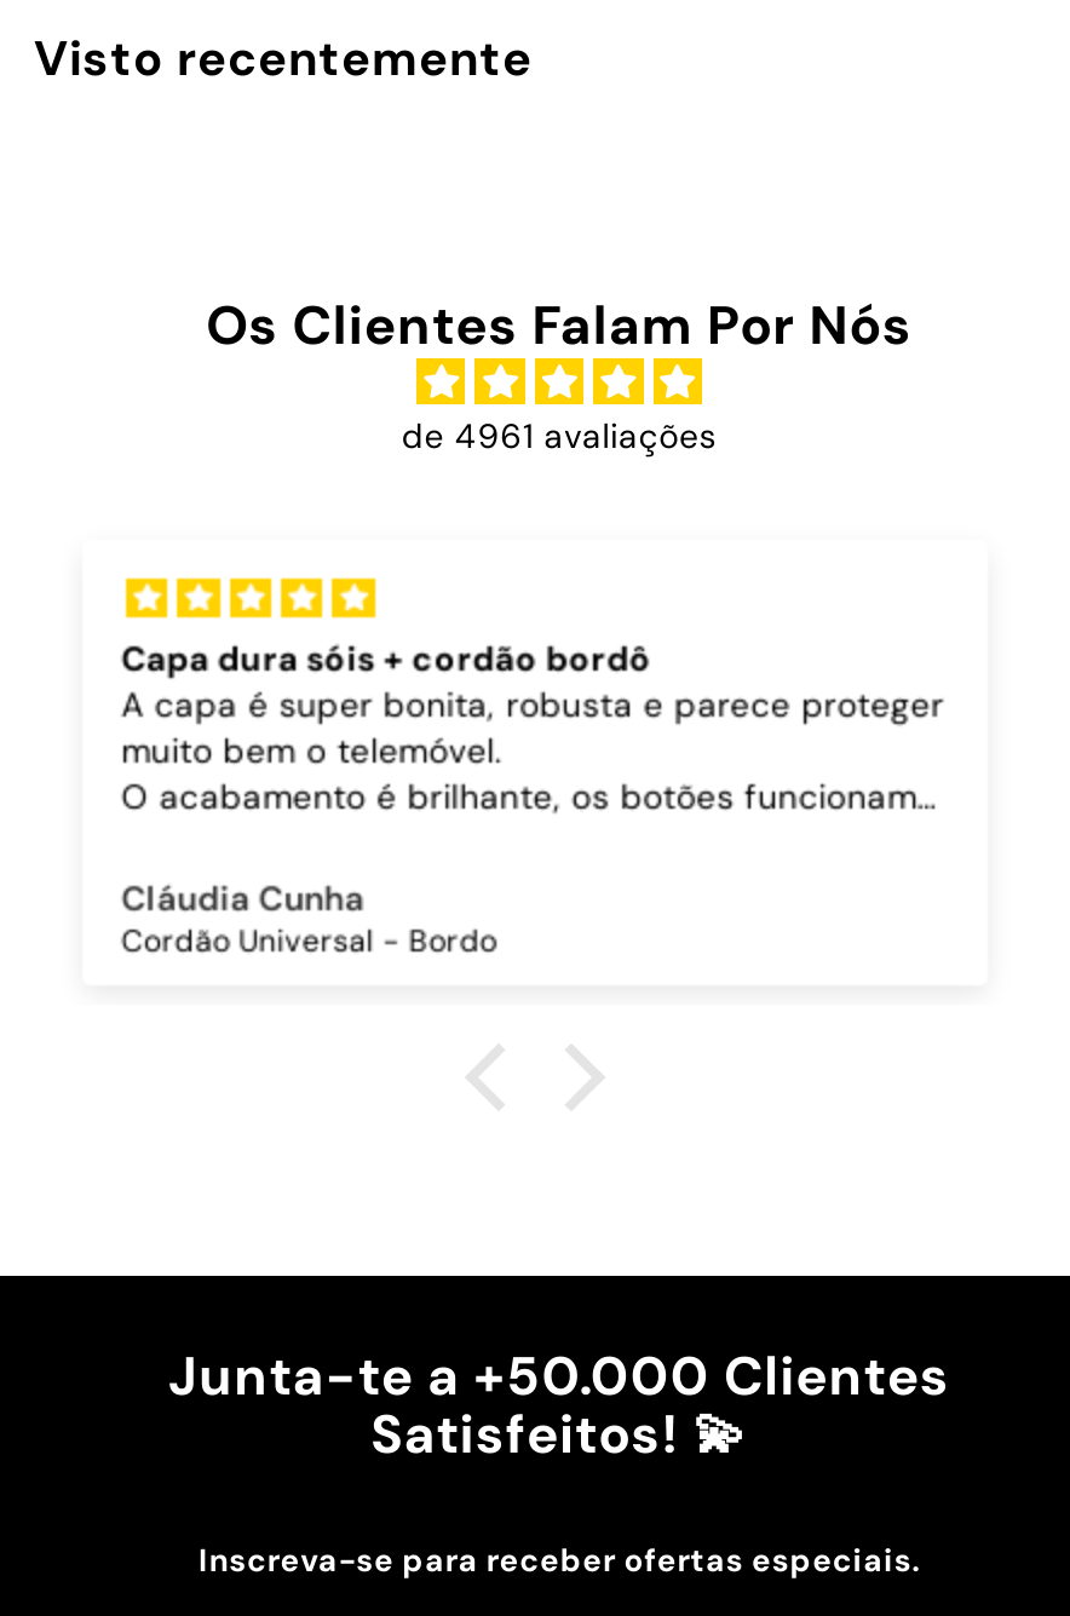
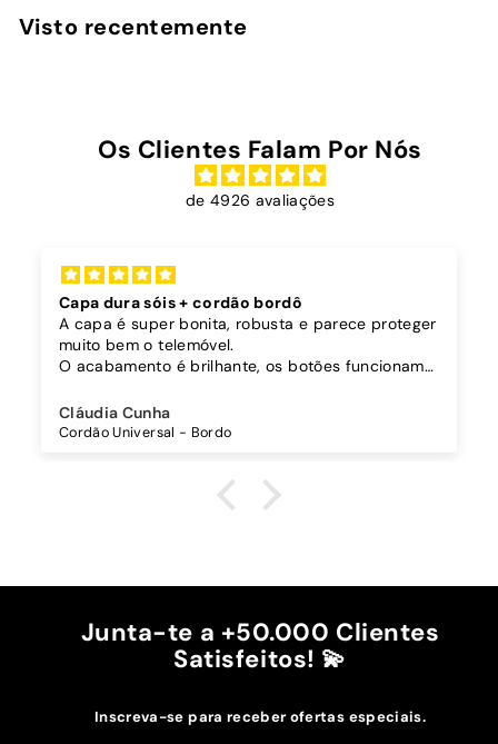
- de 4961 avaliações
+ de 4926 avaliações
